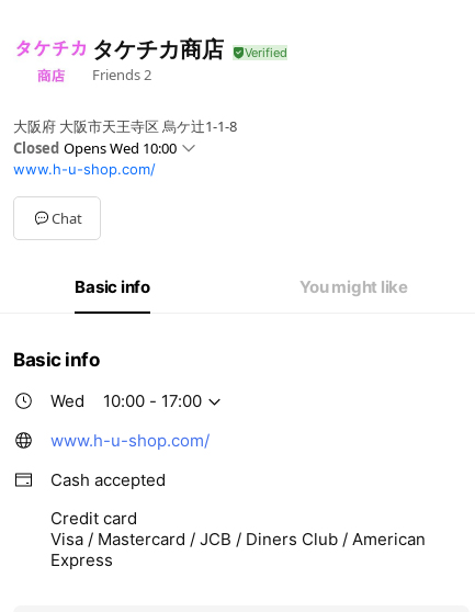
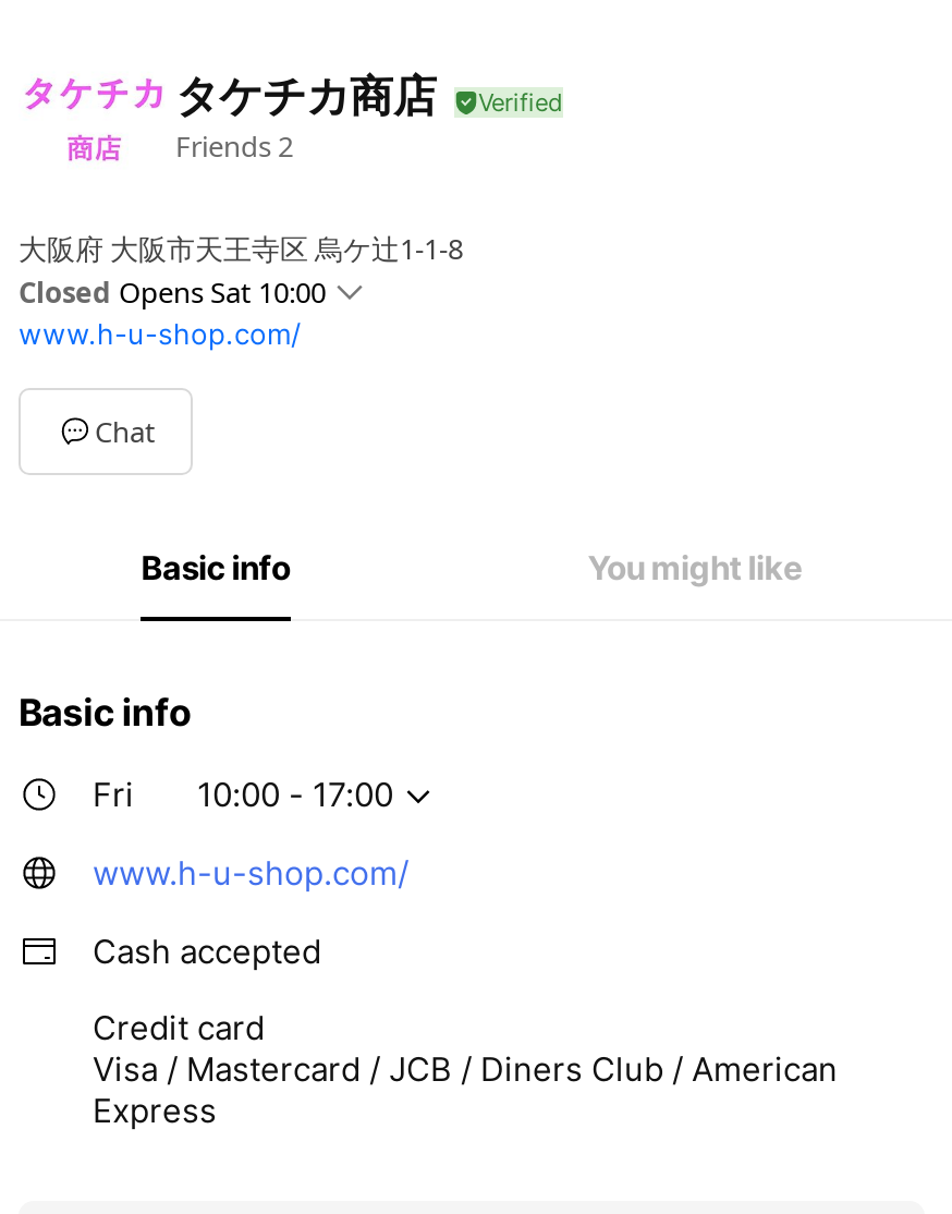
- Closed Opens Wed 10:00
+ Closed Opens Sat 10:00

- Wed
+ Fri
